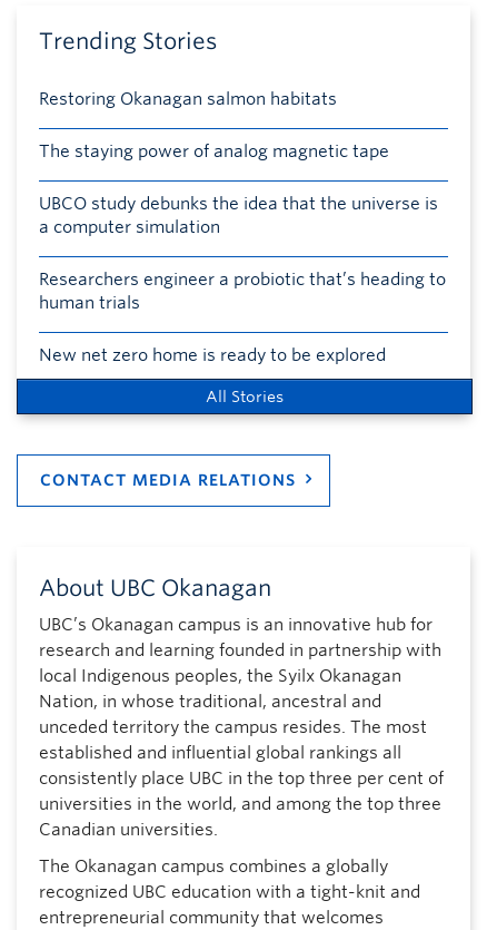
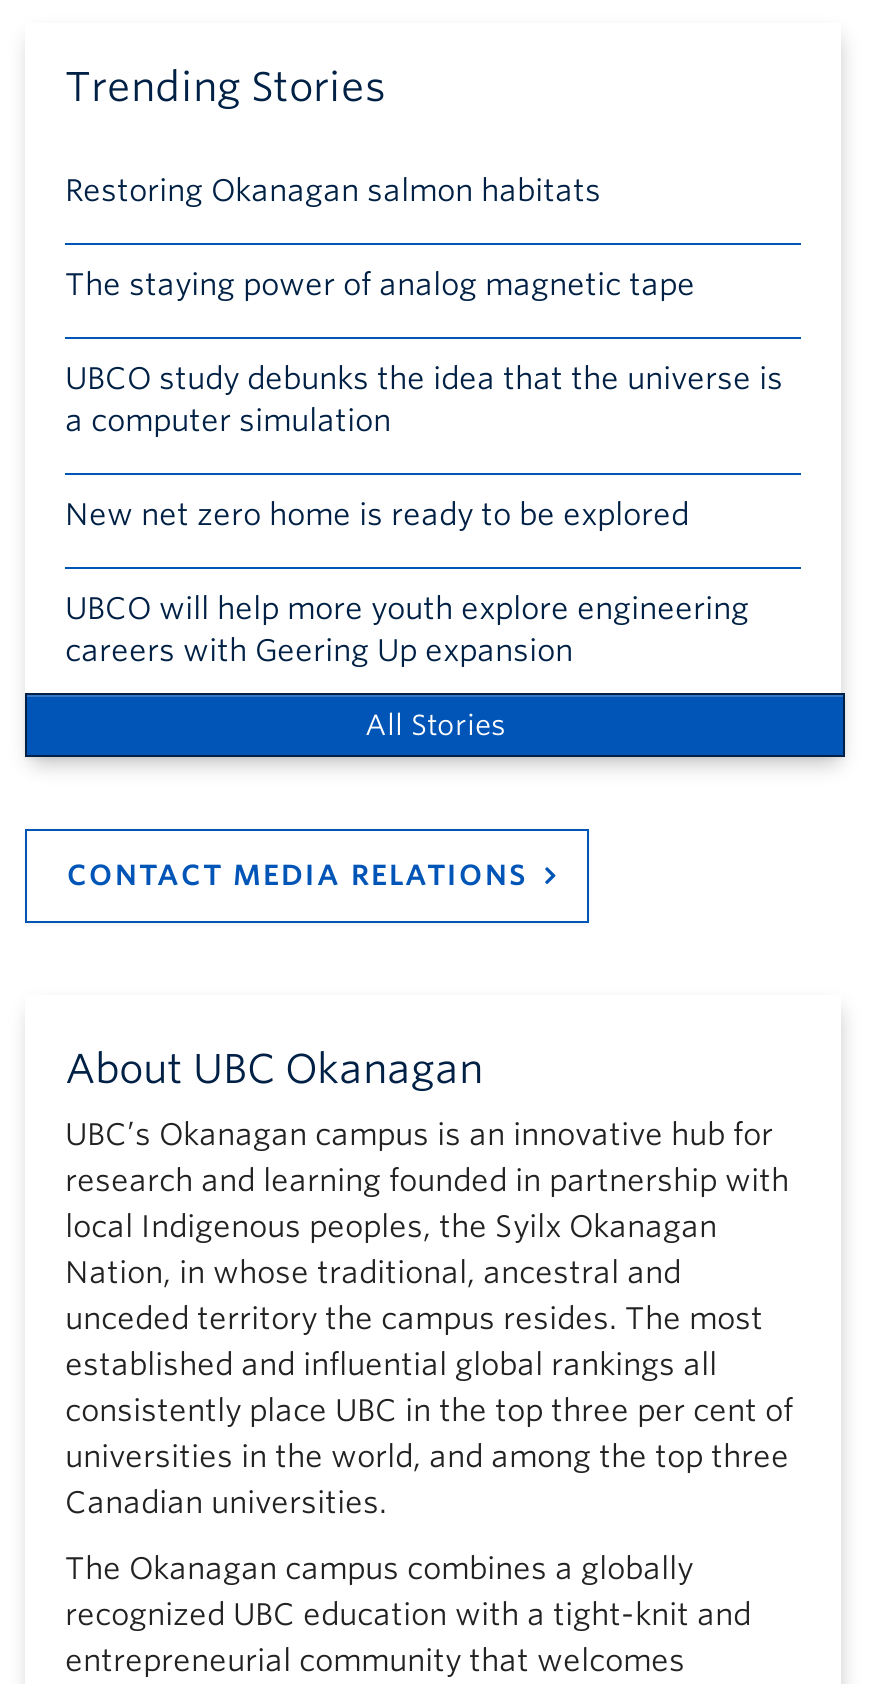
- Researchers engineer a probiotic that’s heading to
- human trials

moved up: New net zero home is ready to be explored

+ UBCO will help more youth explore engineering
+ careers with Geering Up expansion
